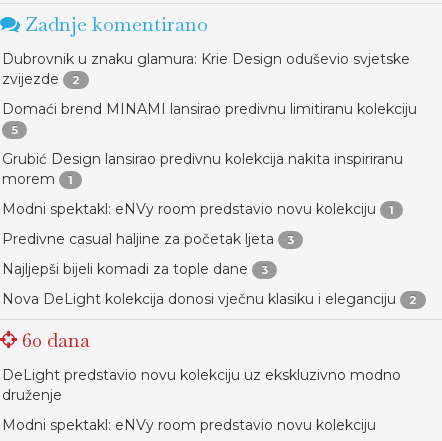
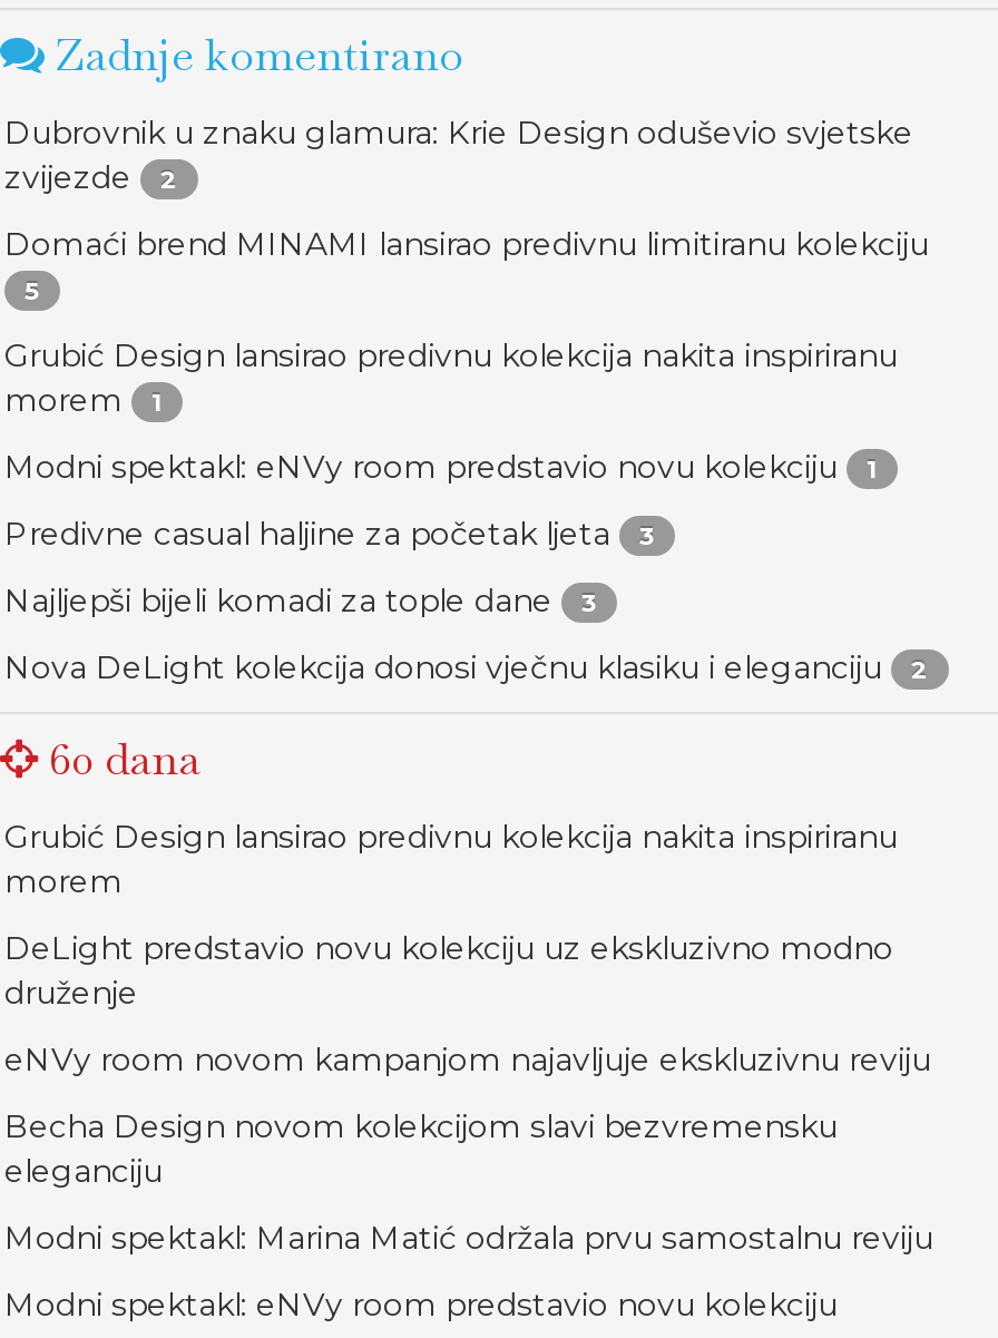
+ Grubić Design lansirao predivnu kolekcija nakita inspiriranu
+ morem

+ eNVy room novom kampanjom najavljuje ekskluzivnu reviju
+ Becha Design novom kolekcijom slavi bezvremensku
+ eleganciju
+ Modni spektakl: Marina Matić održala prvu samostalnu reviju
